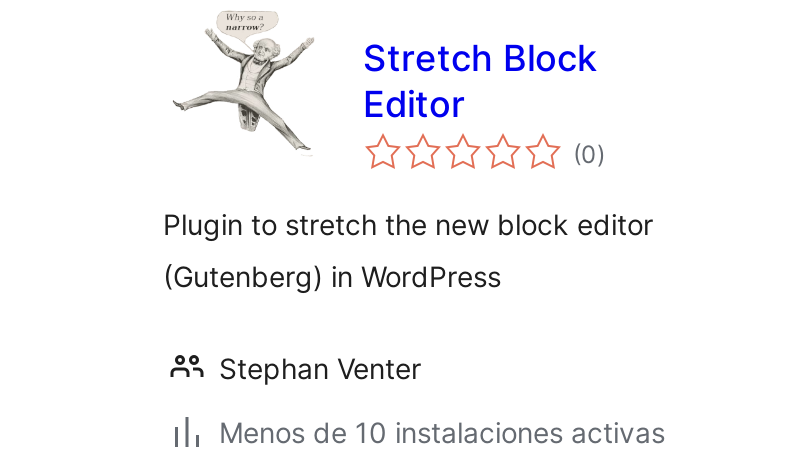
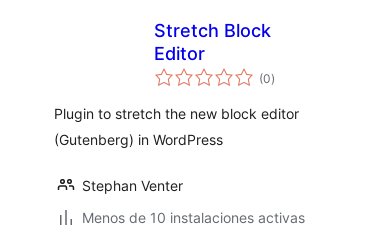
- [image]
